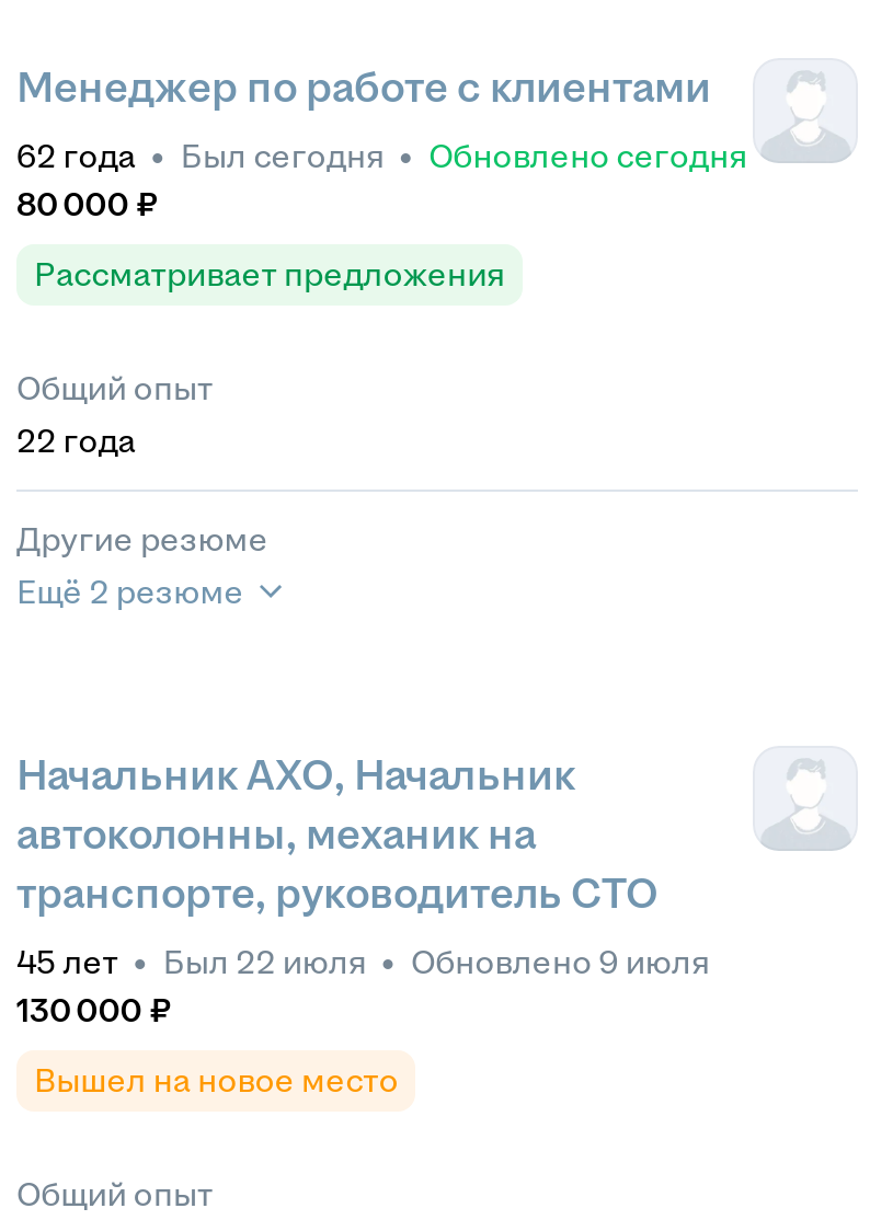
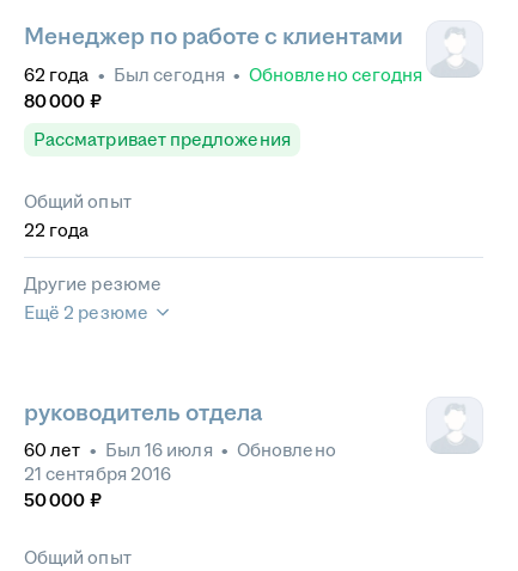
- Начальник АХО, Начальник
- автоколонны, механик на
- транспорте, руководитель СТО
- 45 лет • Был 22 июля • Обновлено 9 июля
- 130 000 ₽
- Вышел на новое место
+ руководитель отдела
+ 60 лет • Был 16 июля • Обновлено
+ 21 сентября 2016
+ 50 000 ₽
